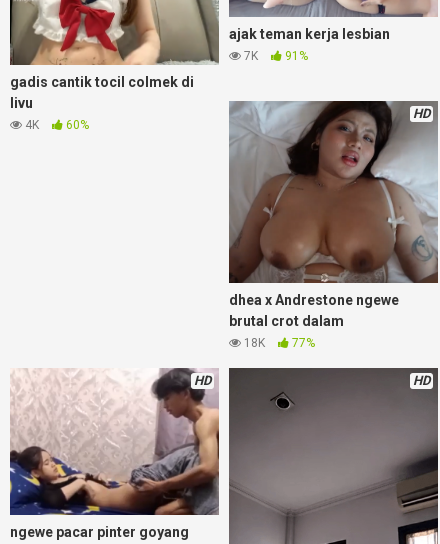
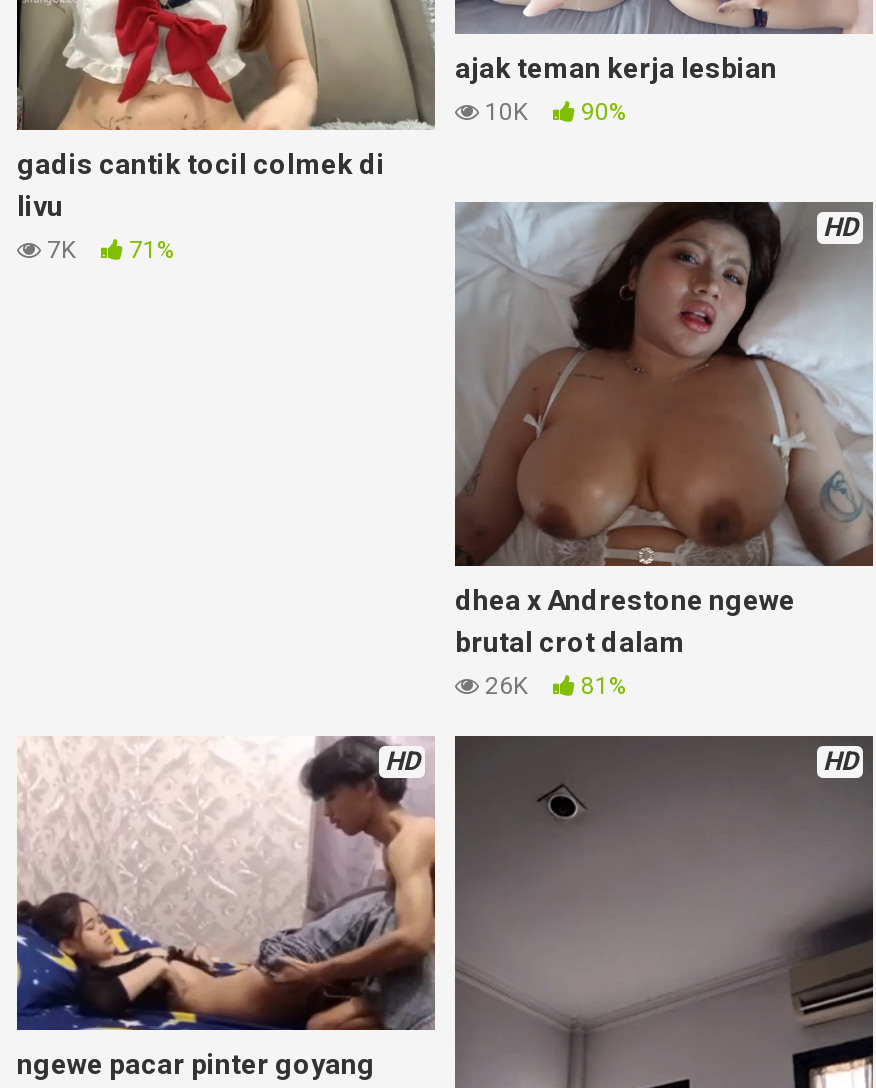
- 7K
- 91%
+ 10K
+ 90%

- 4K
- 60%
+ 7K
+ 71%

- 18K
- 77%
+ 26K
+ 81%
